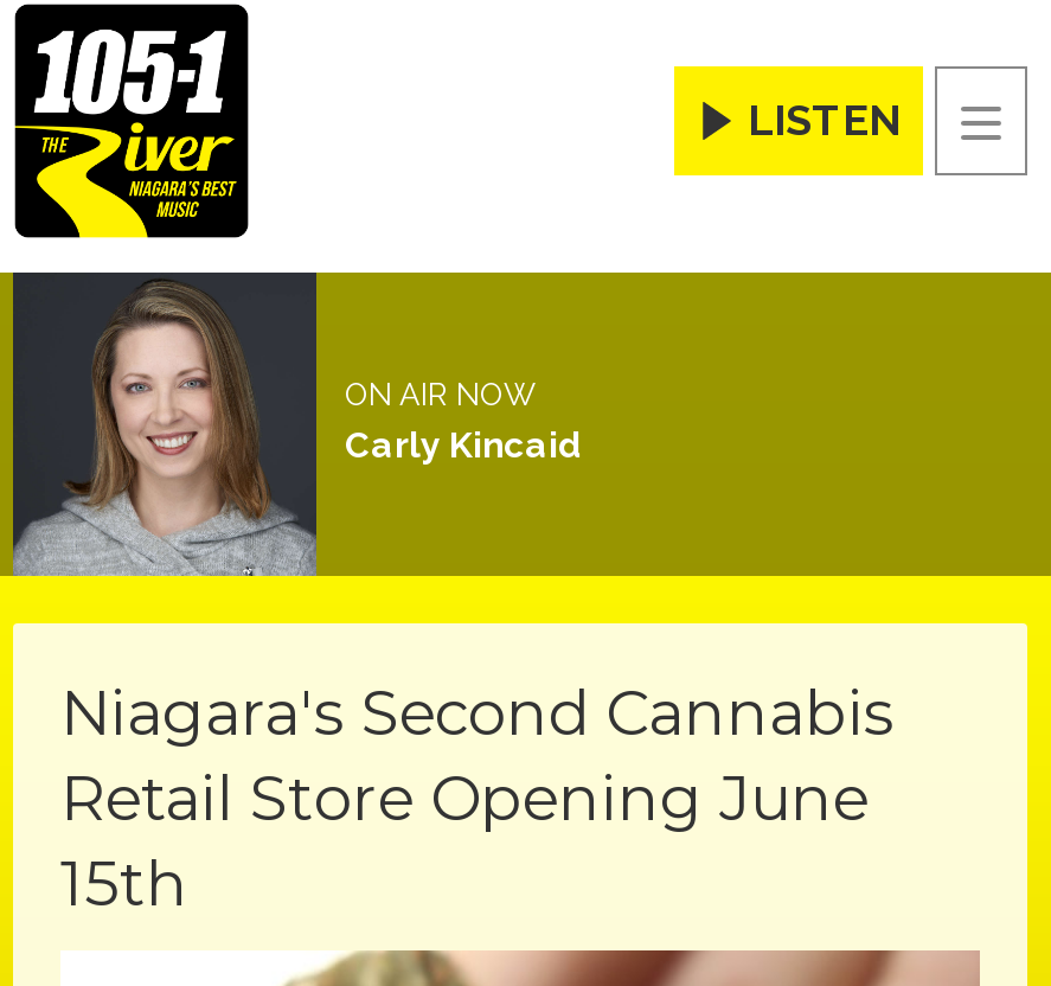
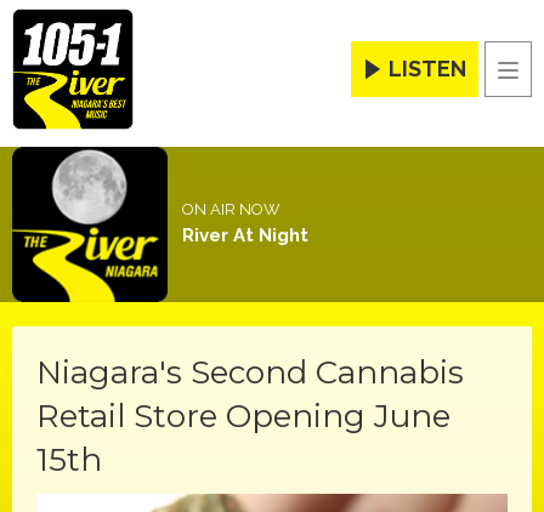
- [image]
- Carly Kincaid
+ [image]
+ River At Night
